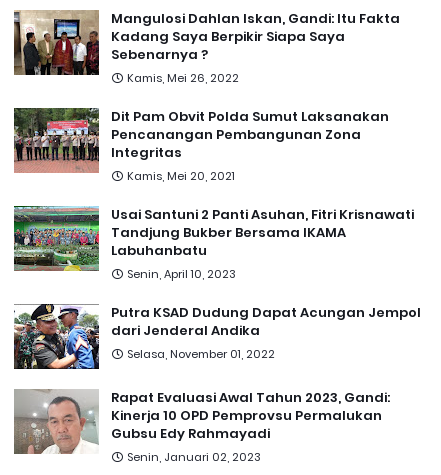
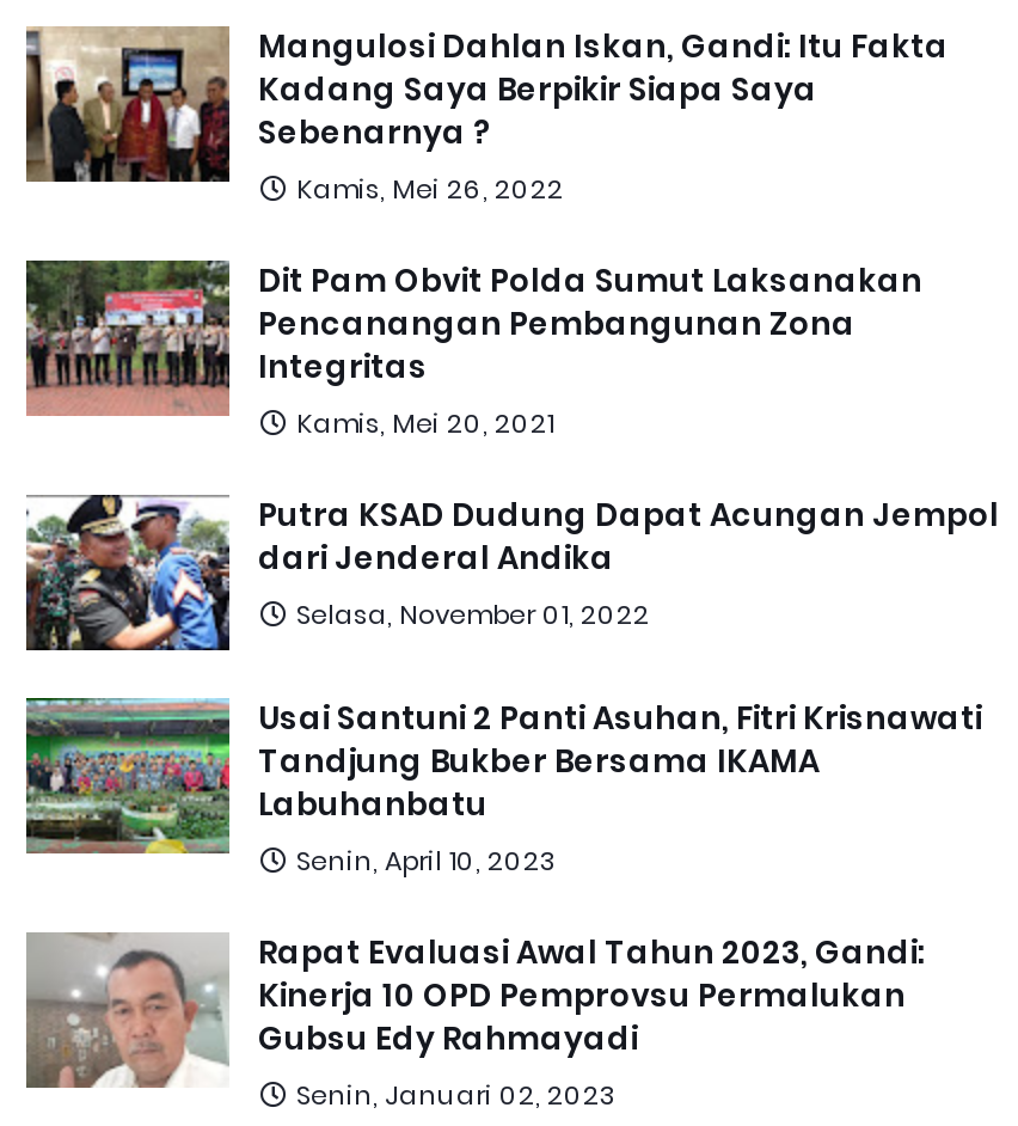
moved down: [image] | Usai Santuni 2 Panti Asuhan, Fitri Krisnawati | Tandjung Bukber Bersama IKAMA | Labuhanbatu | Senin, April 10, 2023

moved up: [image] | Putra KSAD Dudung Dapat Acungan Jempol | dari Jenderal Andika | Selasa, November 01, 2022
